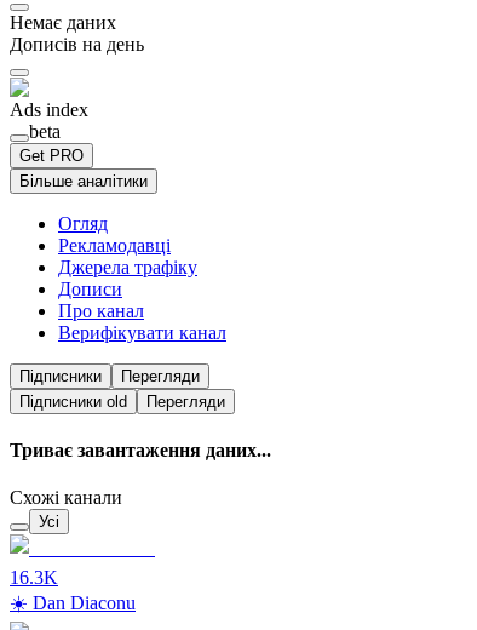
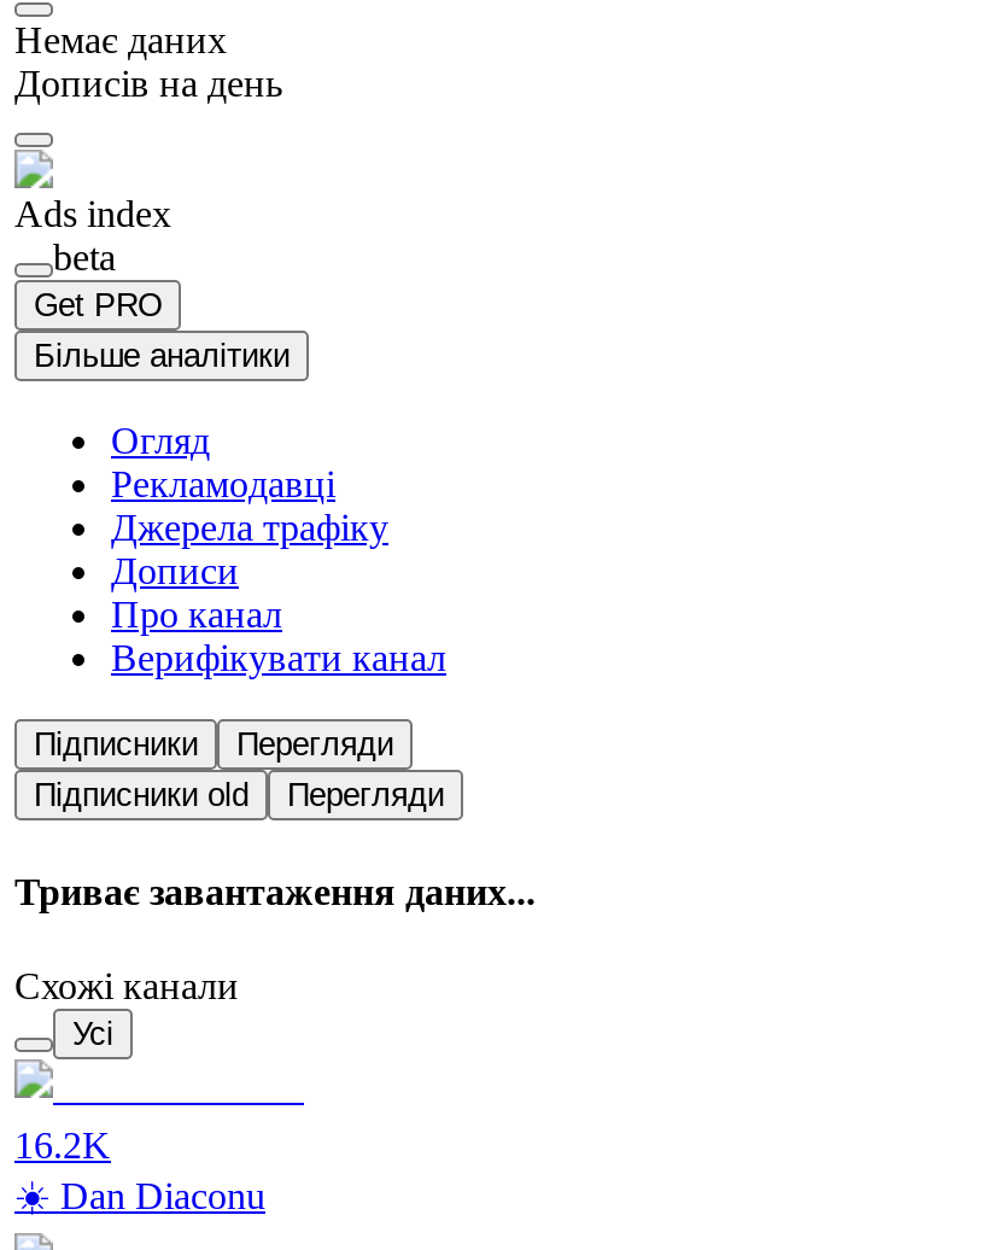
- 16.3K
+ 16.2K
